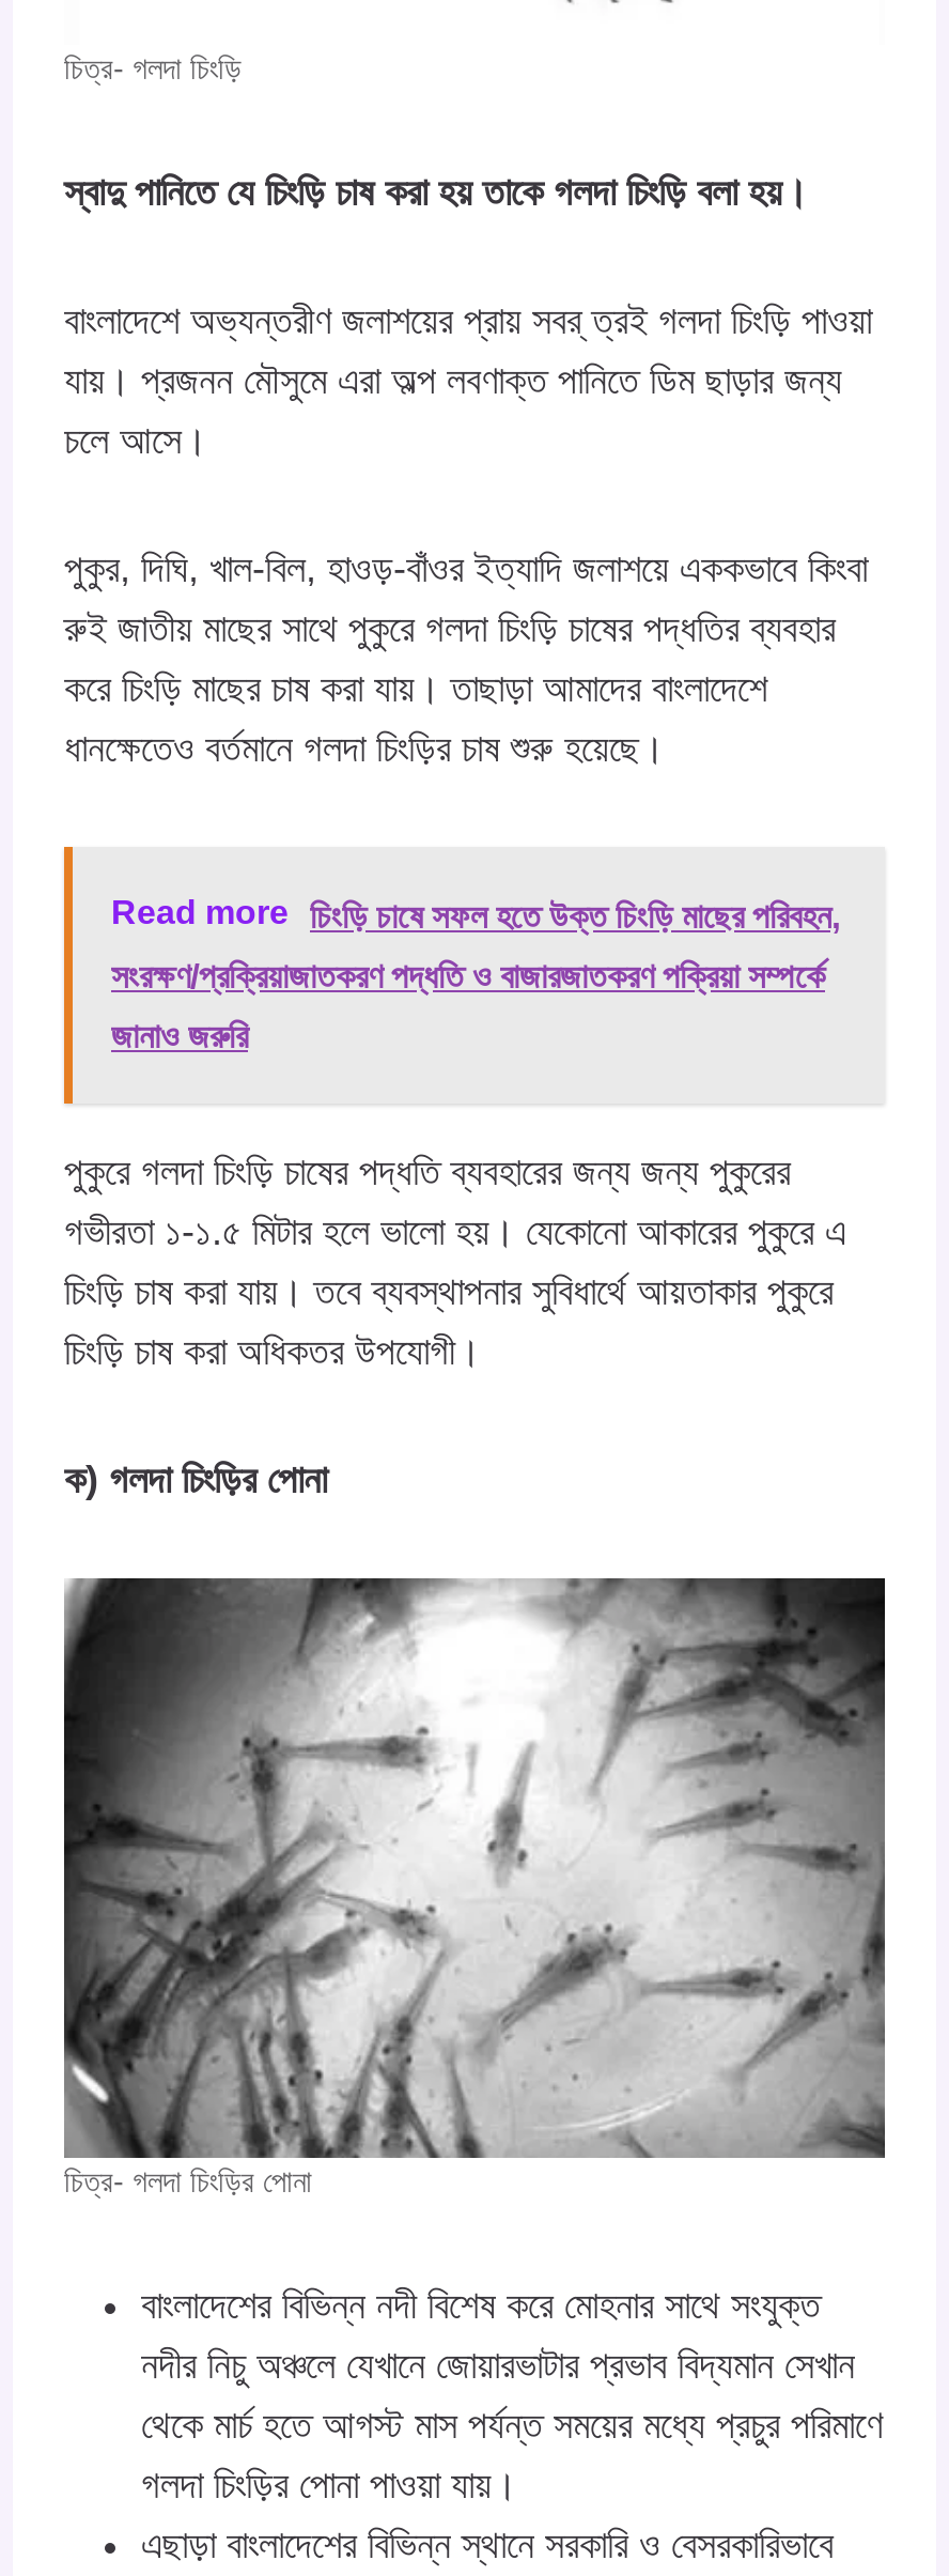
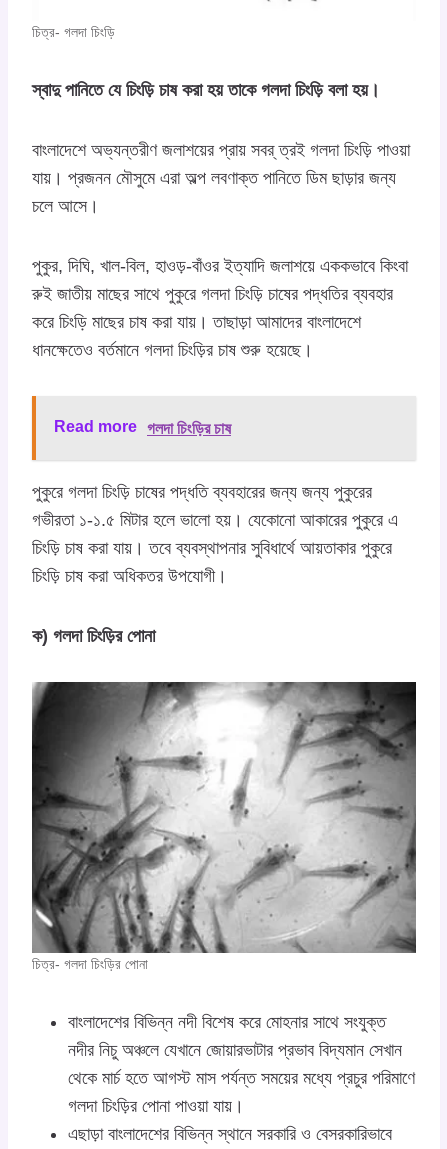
- Read more চিংড়ি চাষে সফল হতে উক্ত চিংড়ি মাছের পরিবহন,
- সংরক্ষণ/প্রক্রিয়াজাতকরণ পদ্ধতি ও বাজারজাতকরণ পক্রিয়া সম্পর্কে
- জানাও জরুরি
+ Read more গলদা চিংড়ির চাষ
